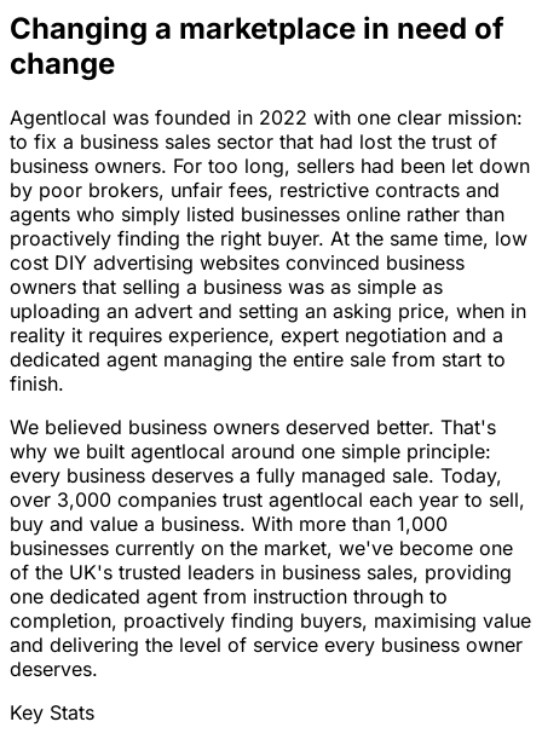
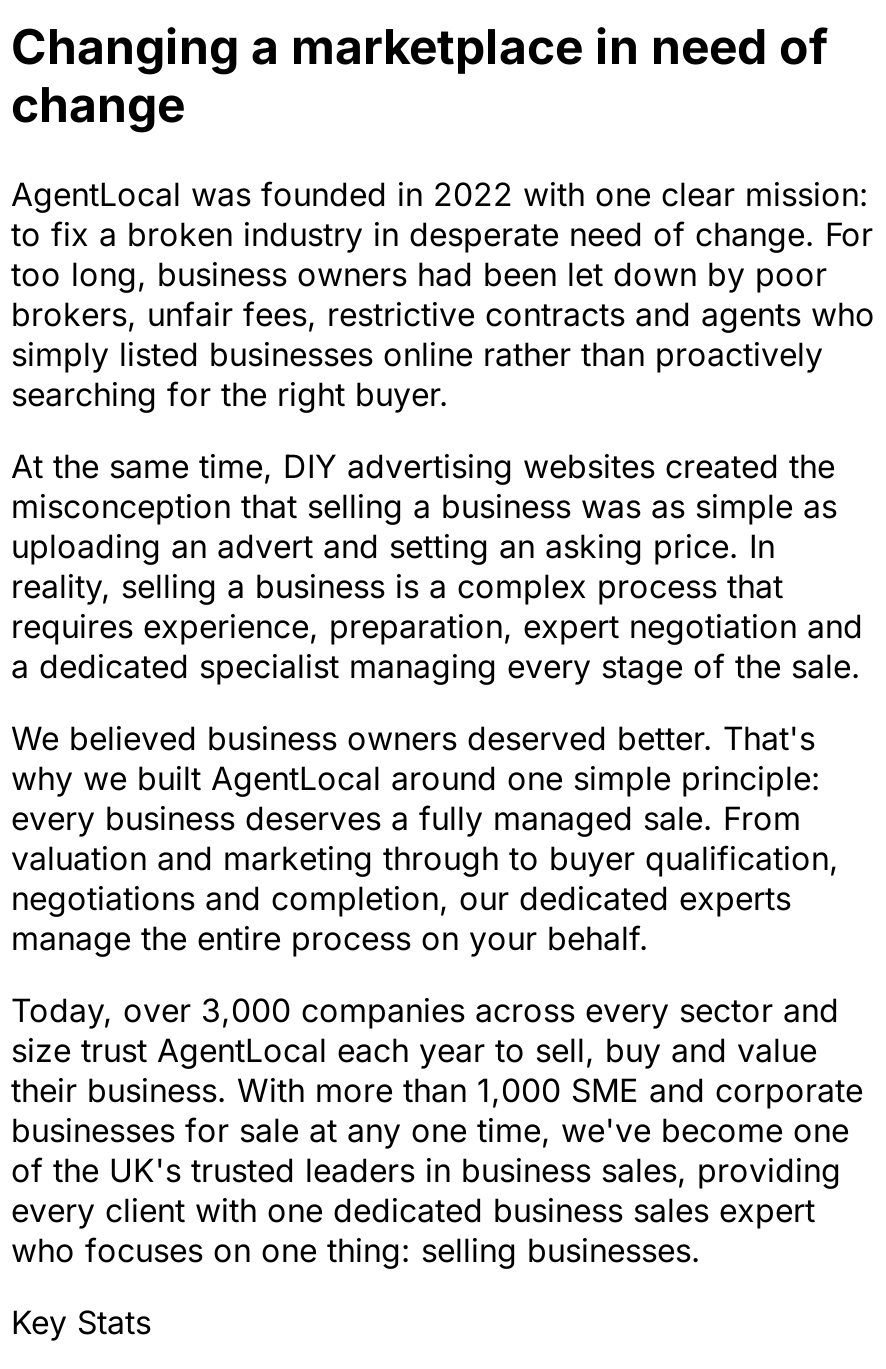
- Agentlocal was founded in 2022 with one clear mission:
- to fix a business sales sector that had lost the trust of
- business owners. For too long, sellers had been let down
- by poor brokers, unfair fees, restrictive contracts and
- agents who simply listed businesses online rather than
- proactively finding the right buyer. At the same time, low
- cost DIY advertising websites convinced business
- owners that selling a business was as simple as
- uploading an advert and setting an asking price, when in
- reality it requires experience, expert negotiation and a
- dedicated agent managing the entire sale from start to
- finish.
+ AgentLocal was founded in 2022 with one clear mission:
+ to fix a broken industry in desperate need of change. For
+ too long, business owners had been let down by poor
+ brokers, unfair fees, restrictive contracts and agents who
+ simply listed businesses online rather than proactively
+ searching for the right buyer.
+ At the same time, DIY advertising websites created the
+ misconception that selling a business was as simple as
+ uploading an advert and setting an asking price. In
+ reality, selling a business is a complex process that
+ requires experience, preparation, expert negotiation and
+ a dedicated specialist managing every stage of the sale.

- why we built agentlocal around one simple principle:
- every business deserves a fully managed sale. Today,
- over 3,000 companies trust agentlocal each year to sell,
- buy and value a business. With more than 1,000
- businesses currently on the market, we've become one
+ why we built AgentLocal around one simple principle:
+ every business deserves a fully managed sale. From
+ valuation and marketing through to buyer qualification,
+ negotiations and completion, our dedicated experts
+ manage the entire process on your behalf.
+ Today, over 3,000 companies across every sector and
+ size trust AgentLocal each year to sell, buy and value
+ their business. With more than 1,000 SME and corporate
+ businesses for sale at any one time, we've become one

moved down: of the UK's trusted leaders in business sales, providing

- one dedicated agent from instruction through to
- completion, proactively finding buyers, maximising value
- and delivering the level of service every business owner
- deserves.
+ every client with one dedicated business sales expert
+ who focuses on one thing: selling businesses.
